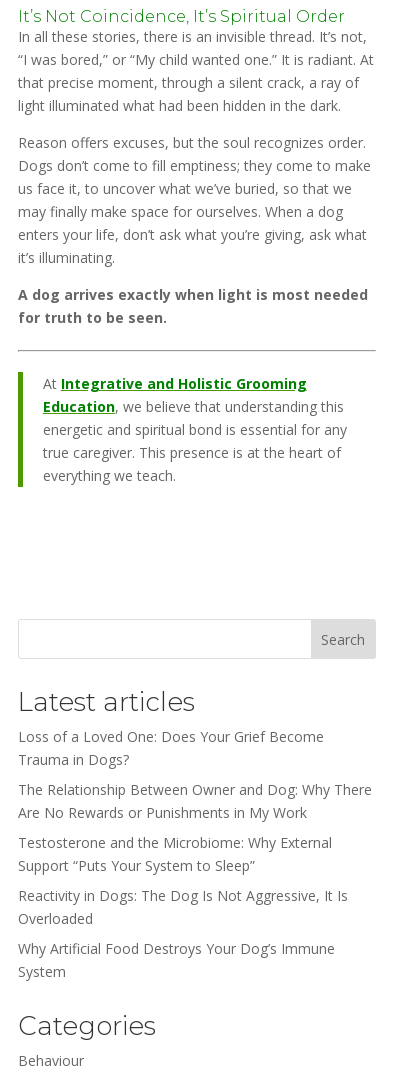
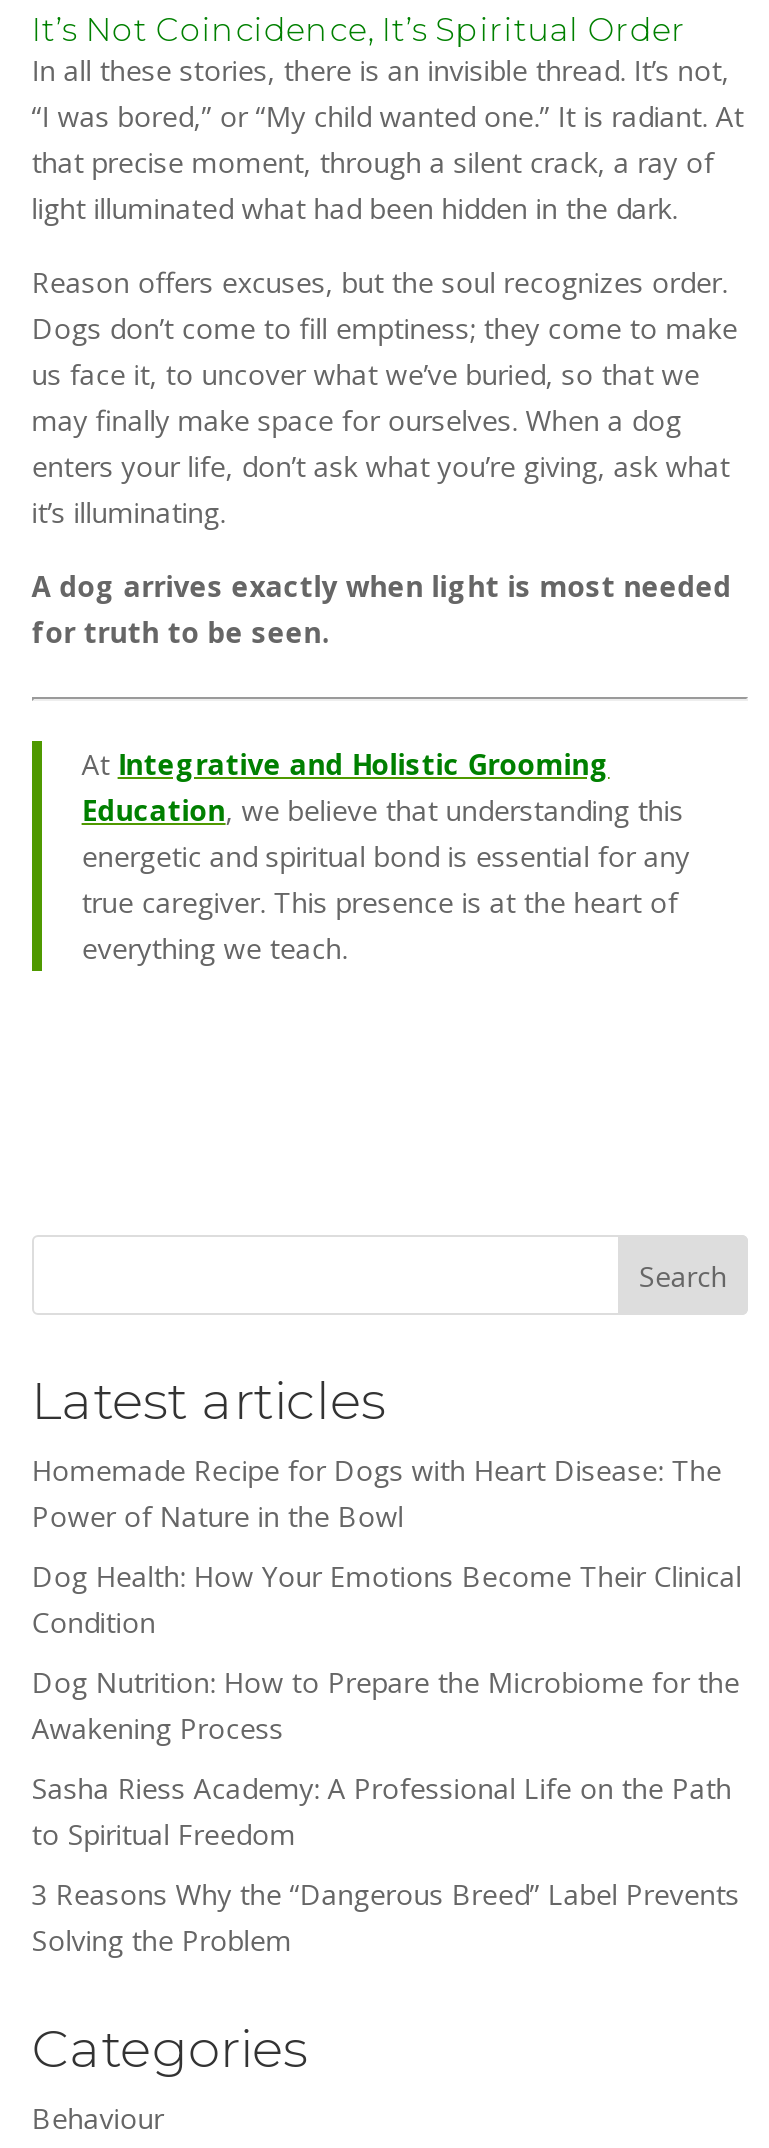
- Loss of a Loved One: Does Your Grief Become
- Trauma in Dogs?
+ Homemade Recipe for Dogs with Heart Disease: The
+ Power of Nature in the Bowl

- The Relationship Between Owner and Dog: Why There
- Are No Rewards or Punishments in My Work
+ Dog Health: How Your Emotions Become Their Clinical
+ Condition

- Testosterone and the Microbiome: Why External
- Support “Puts Your System to Sleep”
+ Dog Nutrition: How to Prepare the Microbiome for the
+ Awakening Process

- Reactivity in Dogs: The Dog Is Not Aggressive, It Is
- Overloaded
+ Sasha Riess Academy: A Professional Life on the Path
+ to Spiritual Freedom

- Why Artificial Food Destroys Your Dog’s Immune
- System
+ 3 Reasons Why the “Dangerous Breed” Label Prevents
+ Solving the Problem
